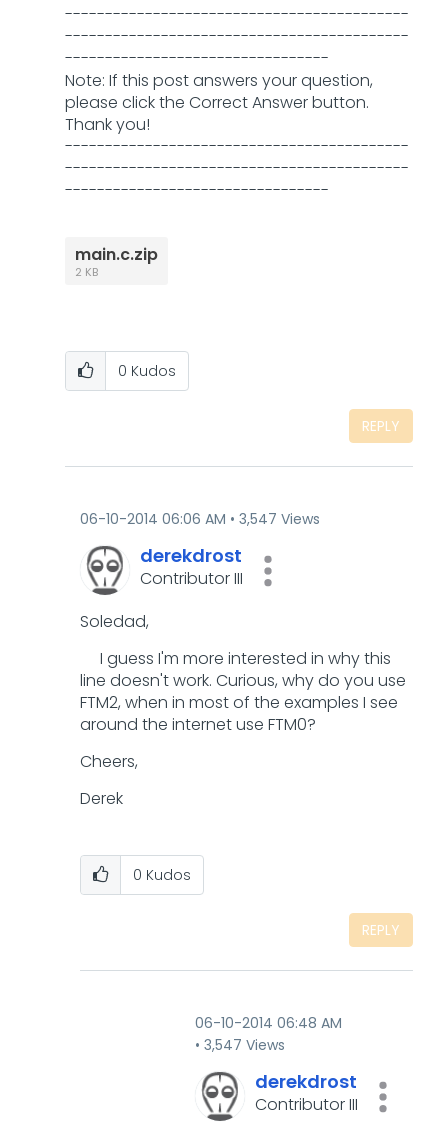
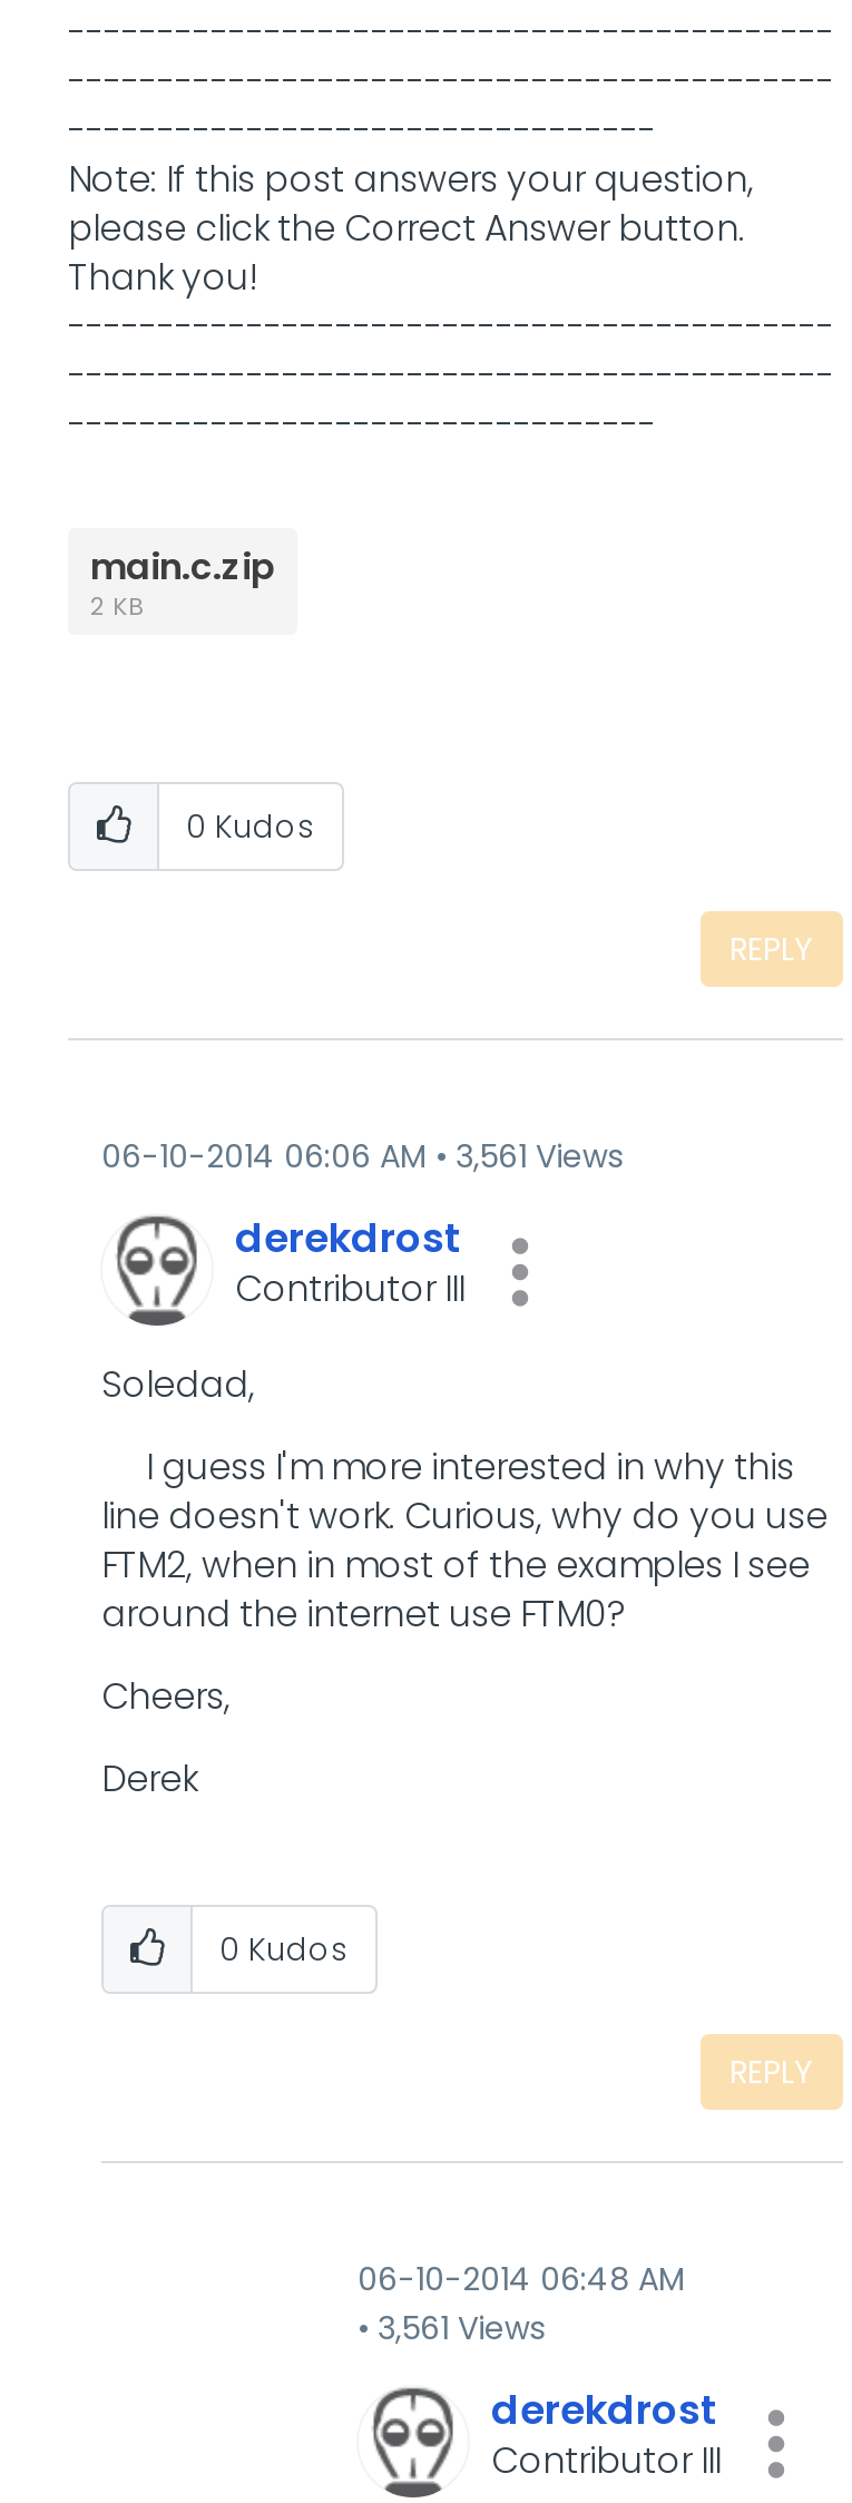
- 06-10-2014 06:06 AM 3,547 Views
+ 06-10-2014 06:06 AM 3,561 Views

- 3,547 Views
+ 3,561 Views
